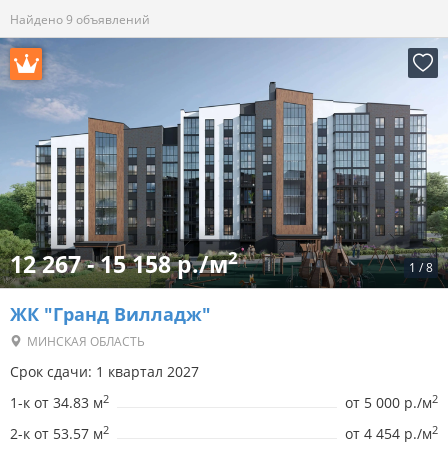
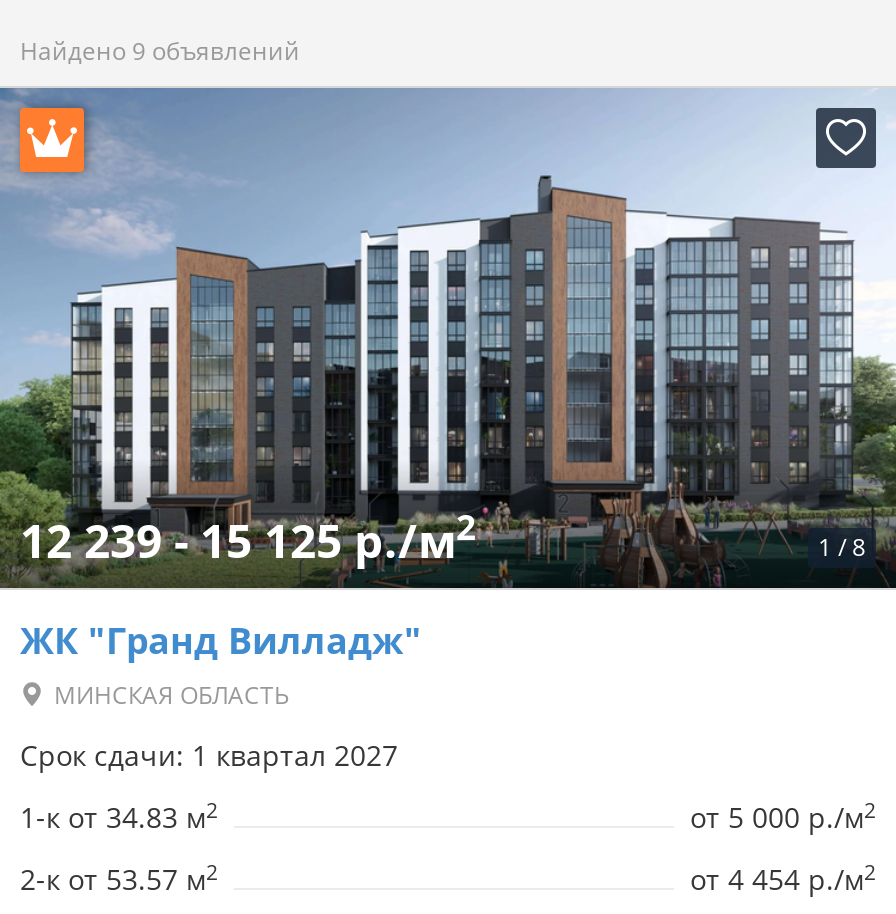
- 12 267 - 15 158 р./м2
+ 12 239 - 15 125 р./м2
